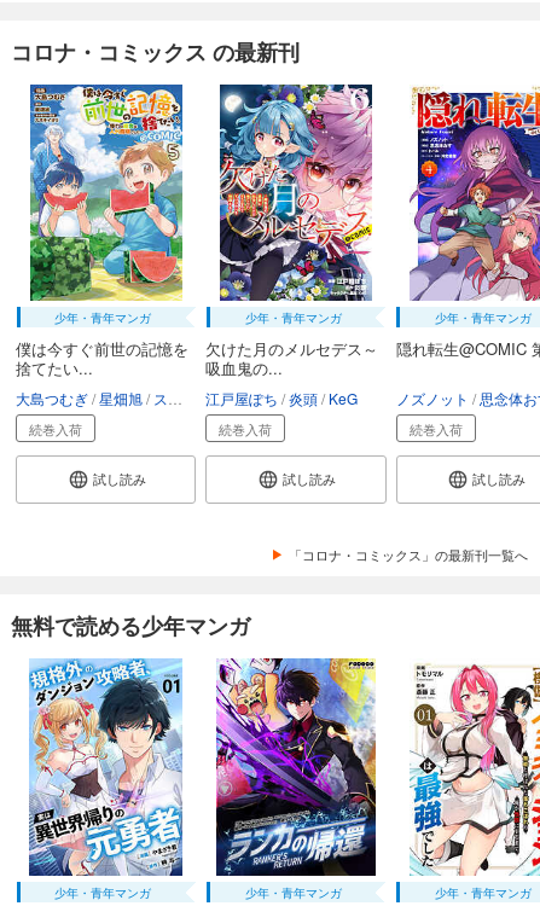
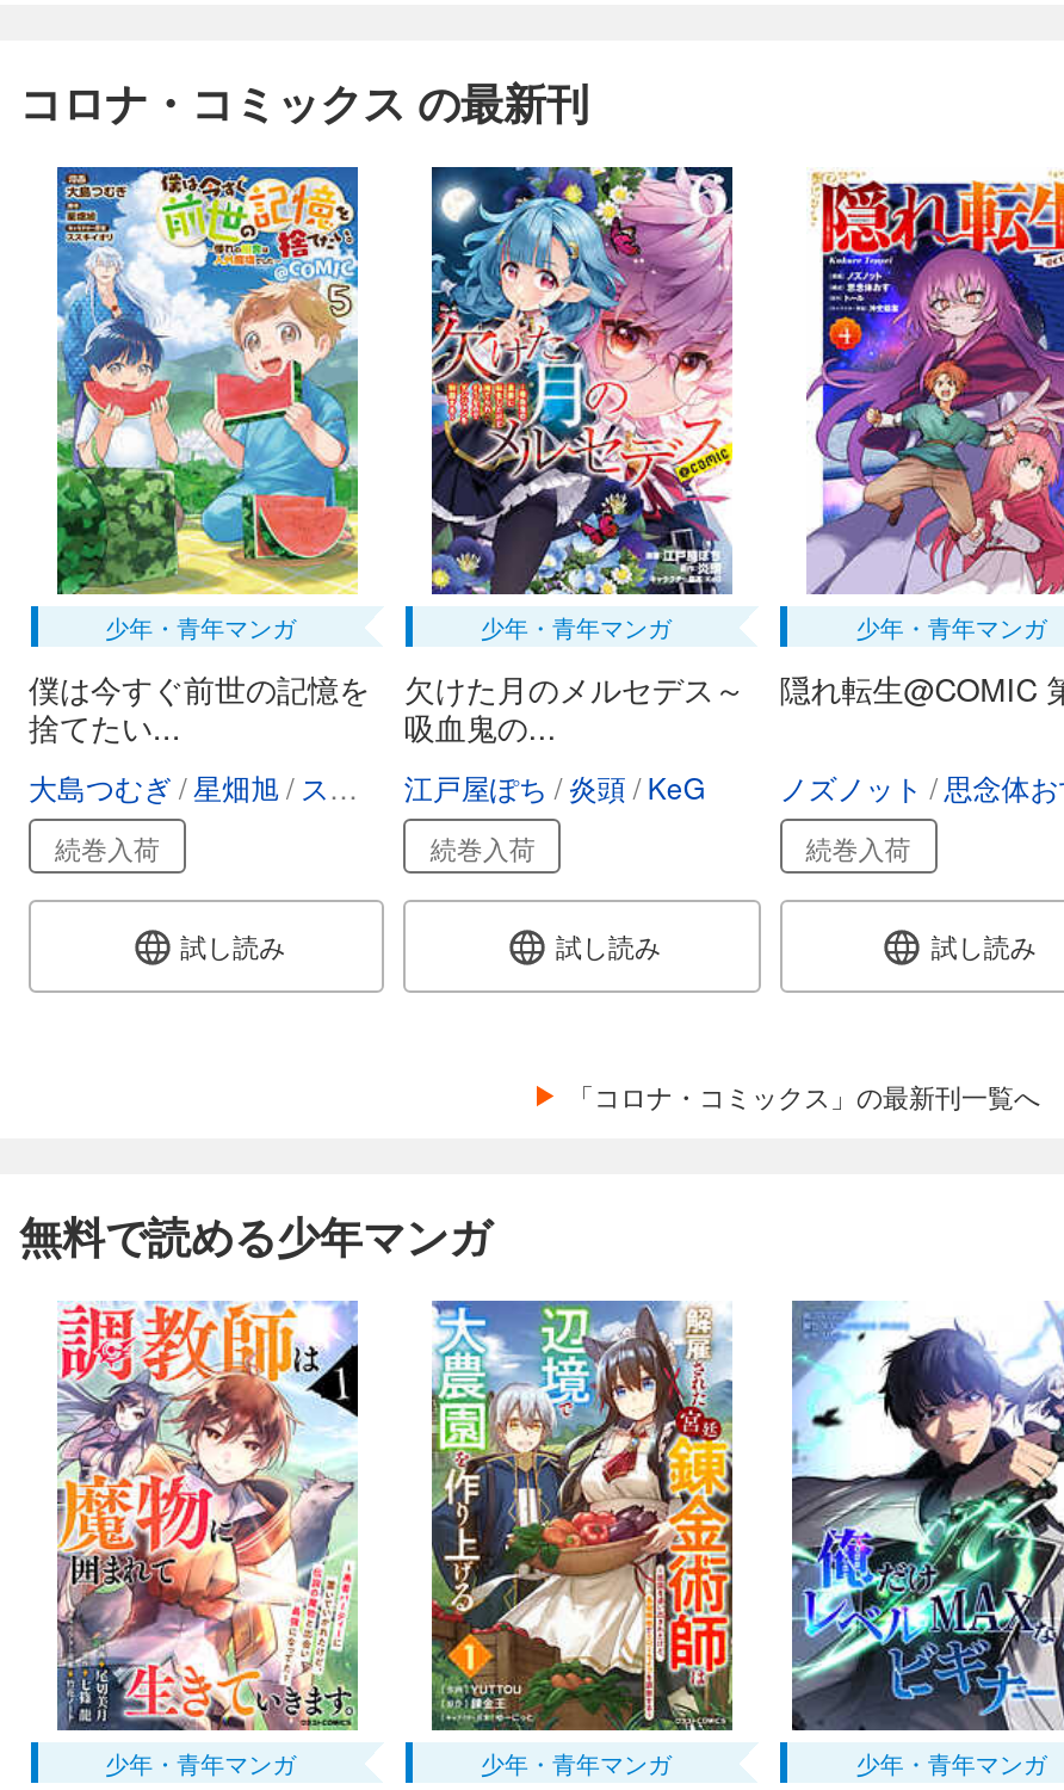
- [image]
+ [image]

- [image]
+ [image]

- [image]
+ [image]
